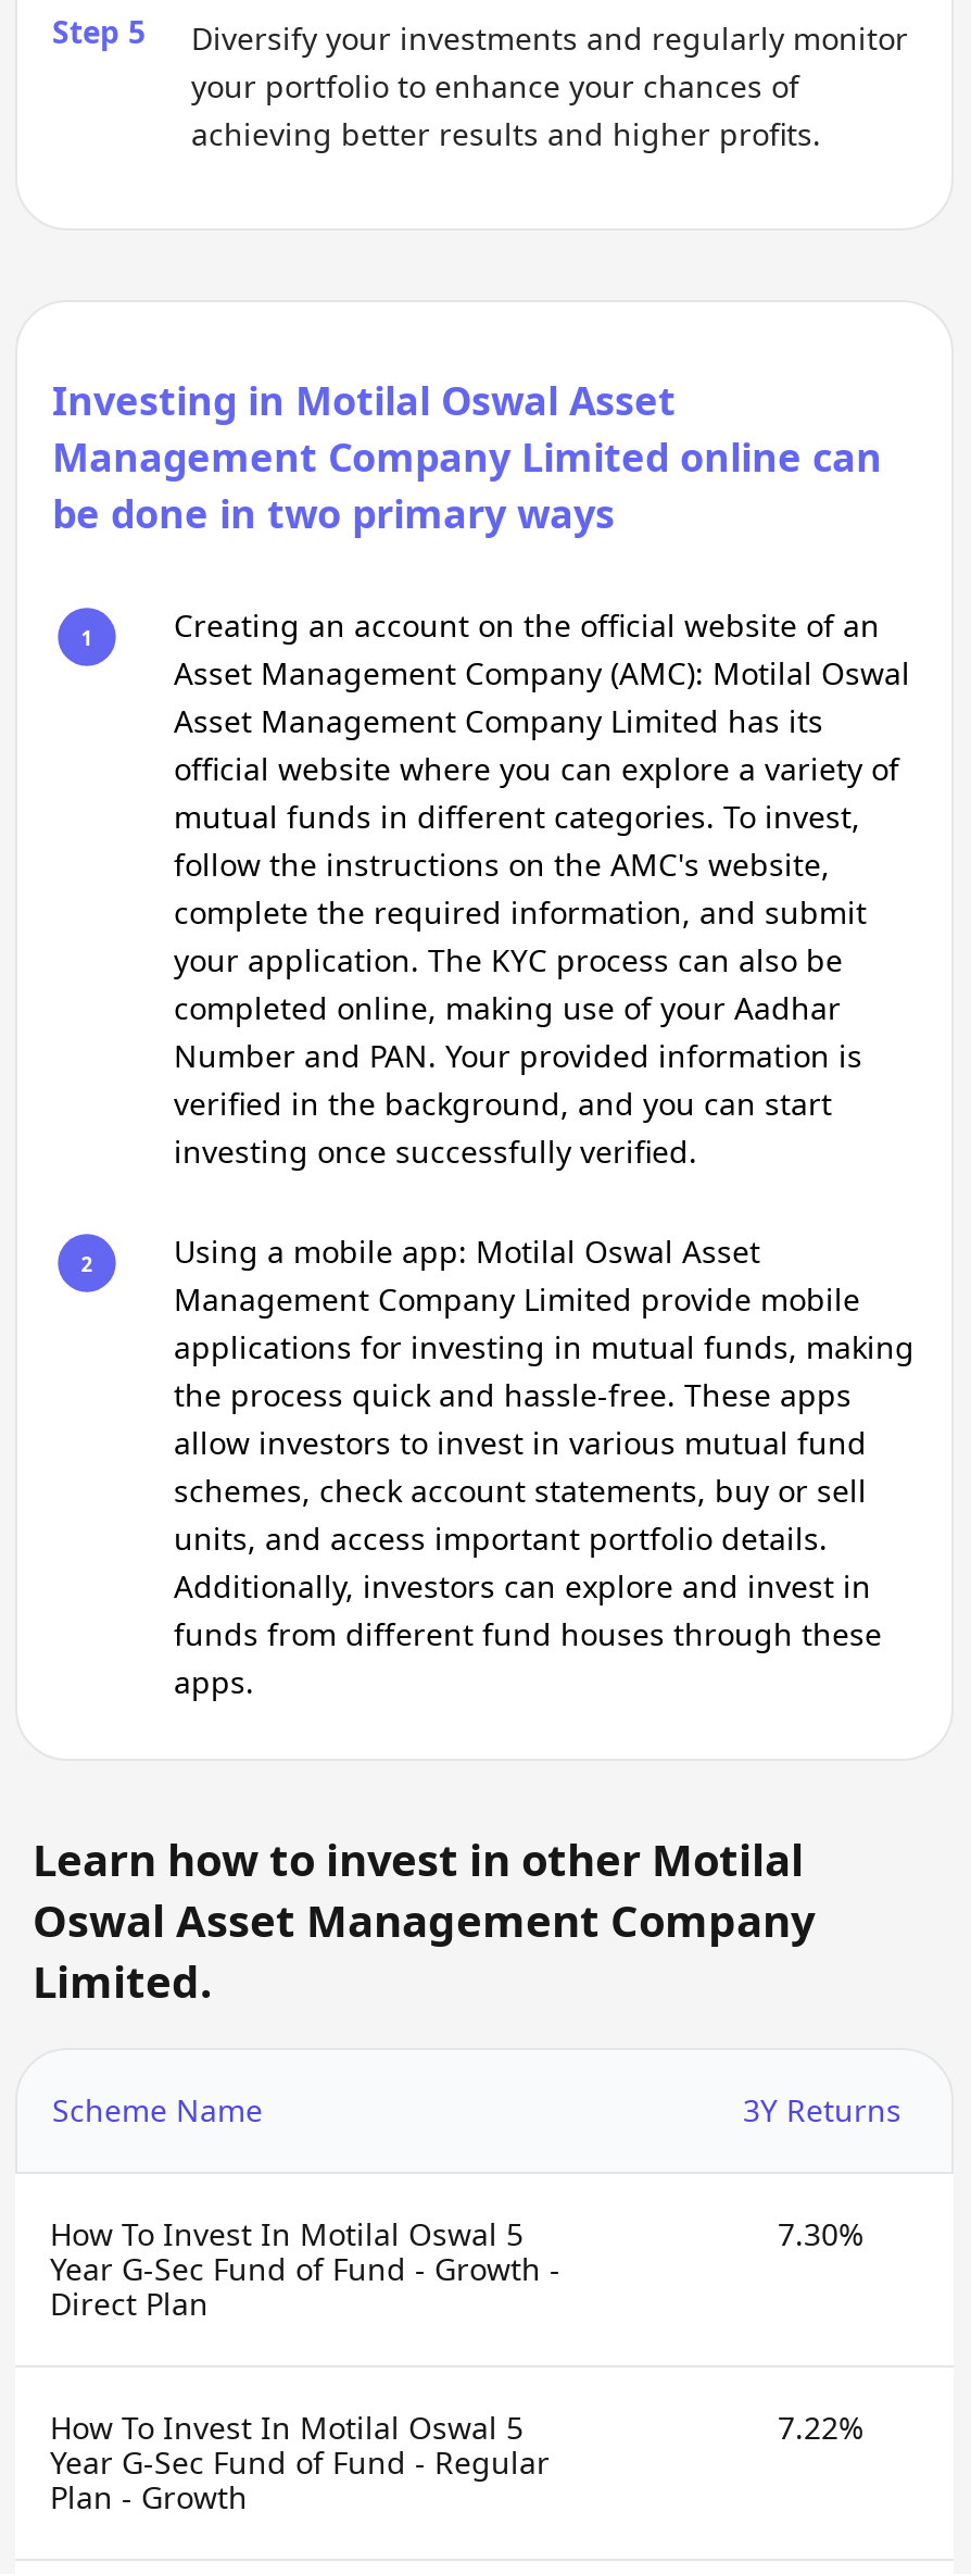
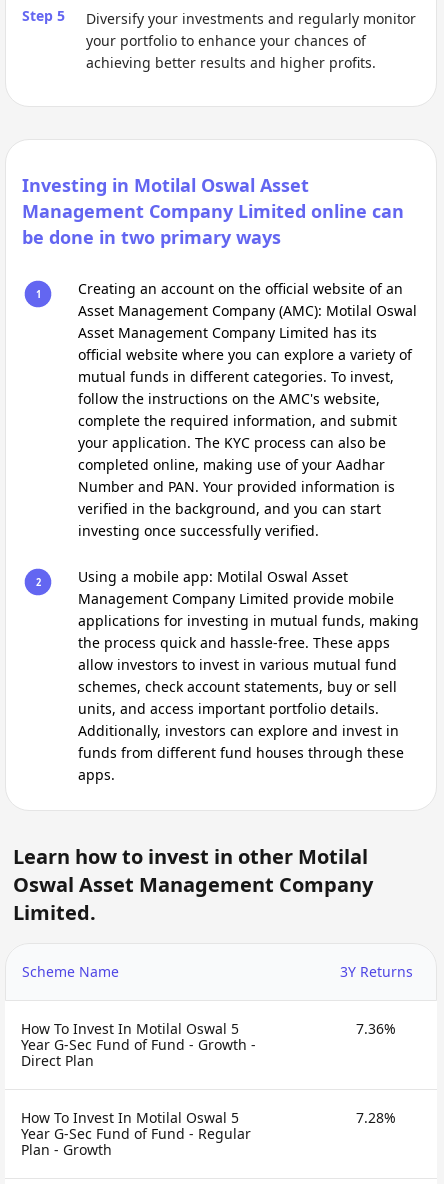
- 7.30%
+ 7.36%

- 7.22%
+ 7.28%
